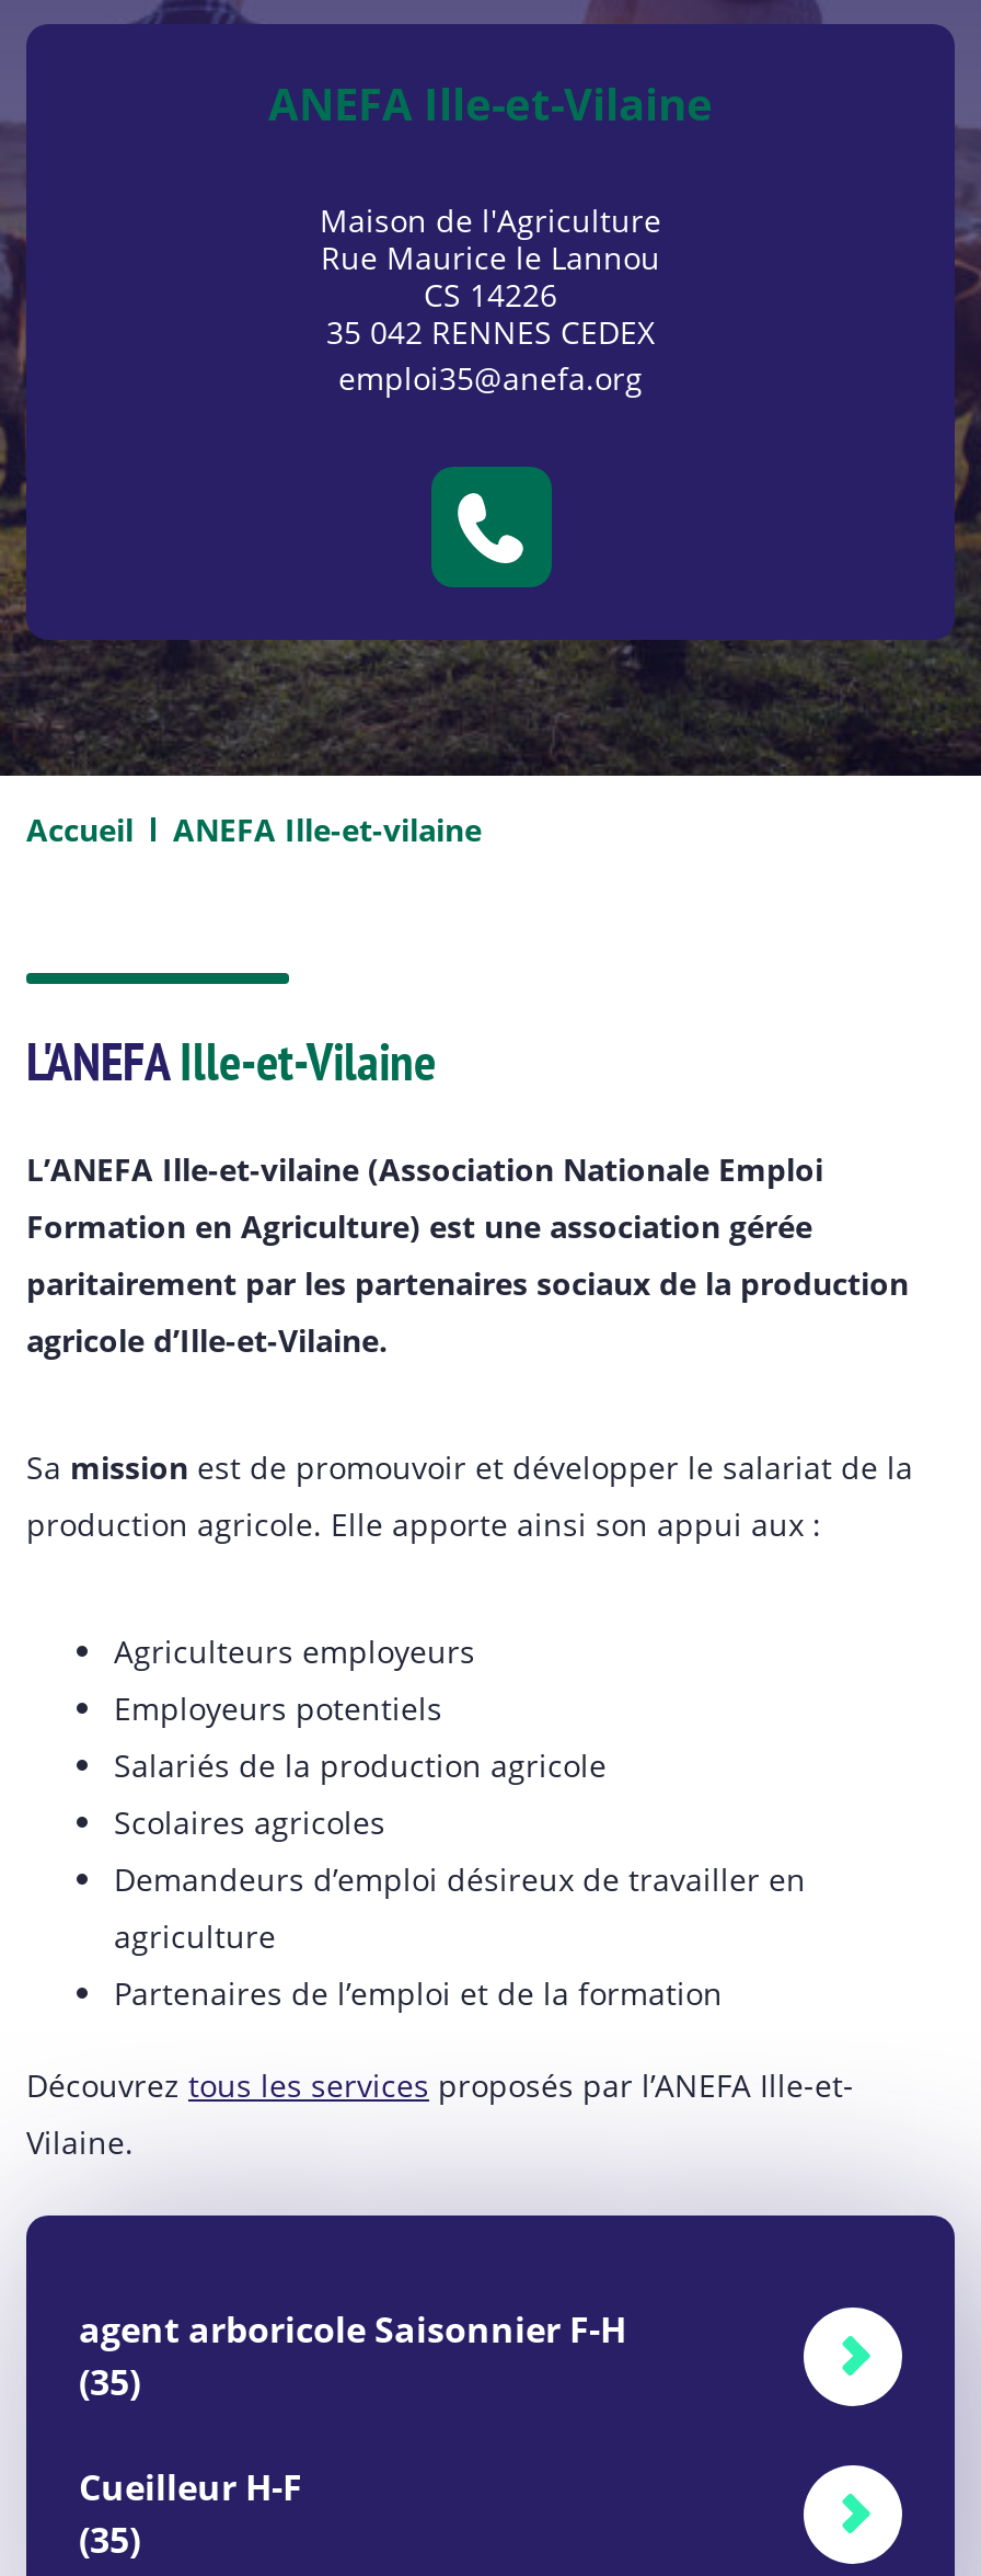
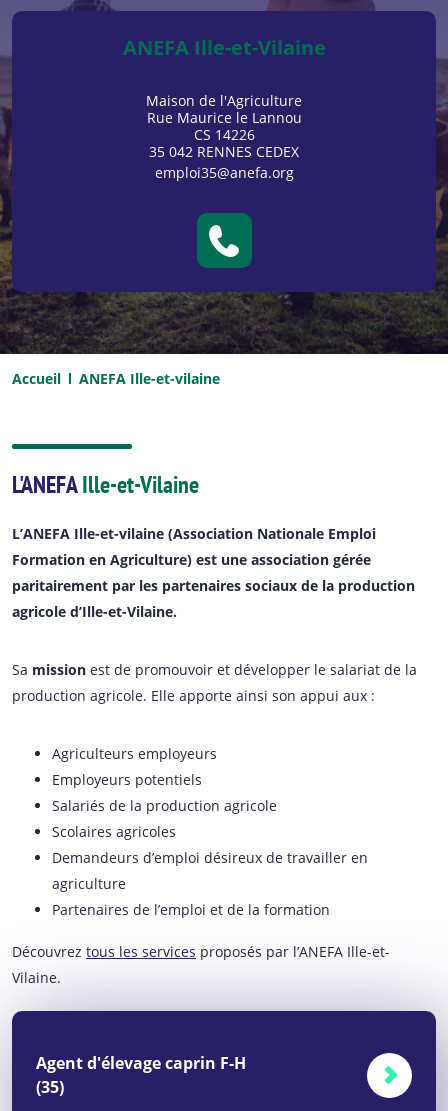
- agent arboricole Saisonnier F-H
- (35)
- Cueilleur H-F
+ Agent d'élevage caprin F-H
